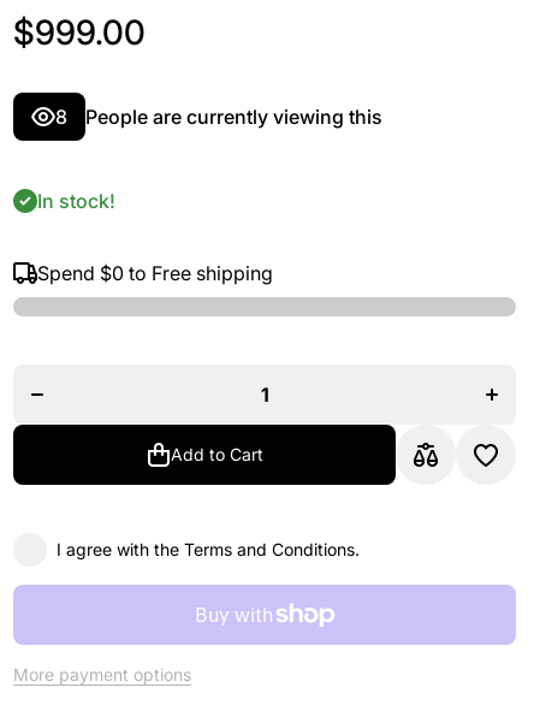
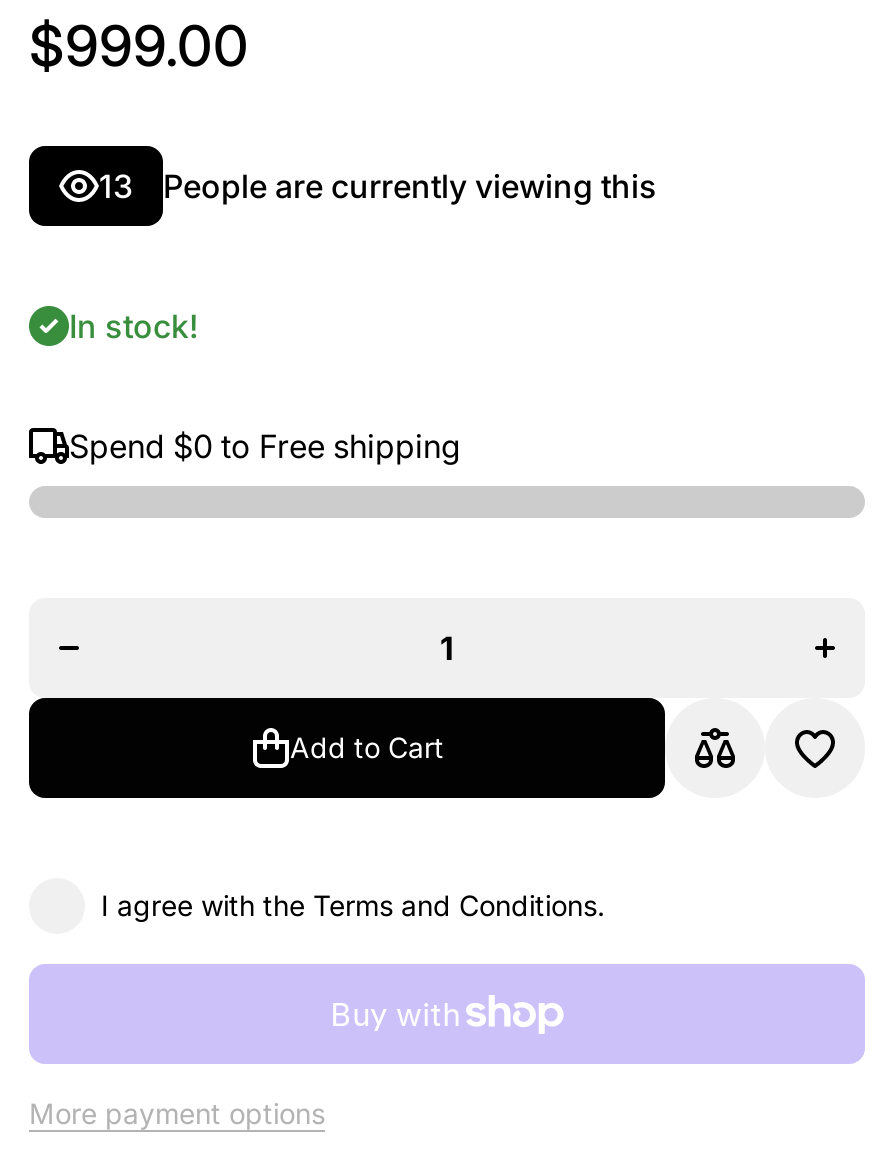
- 8 People are currently viewing this
+ 13 People are currently viewing this
